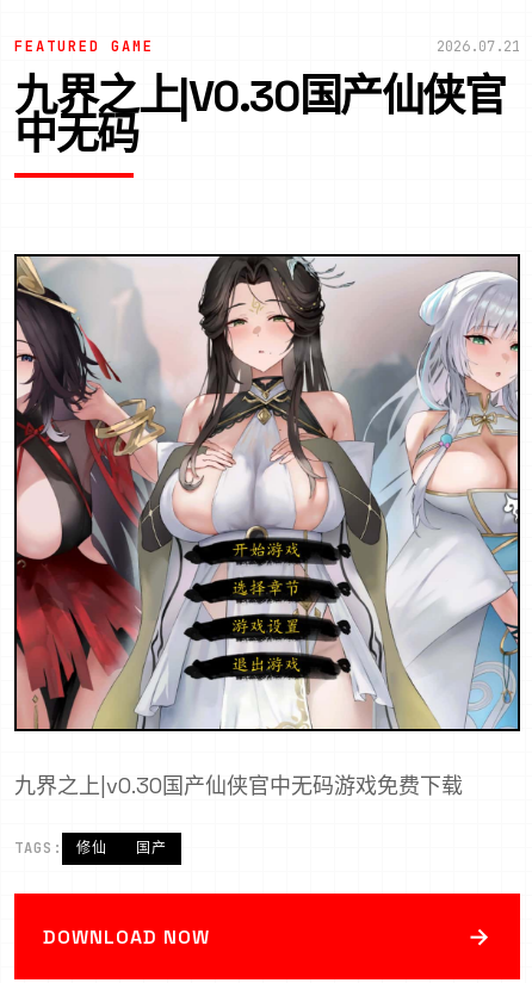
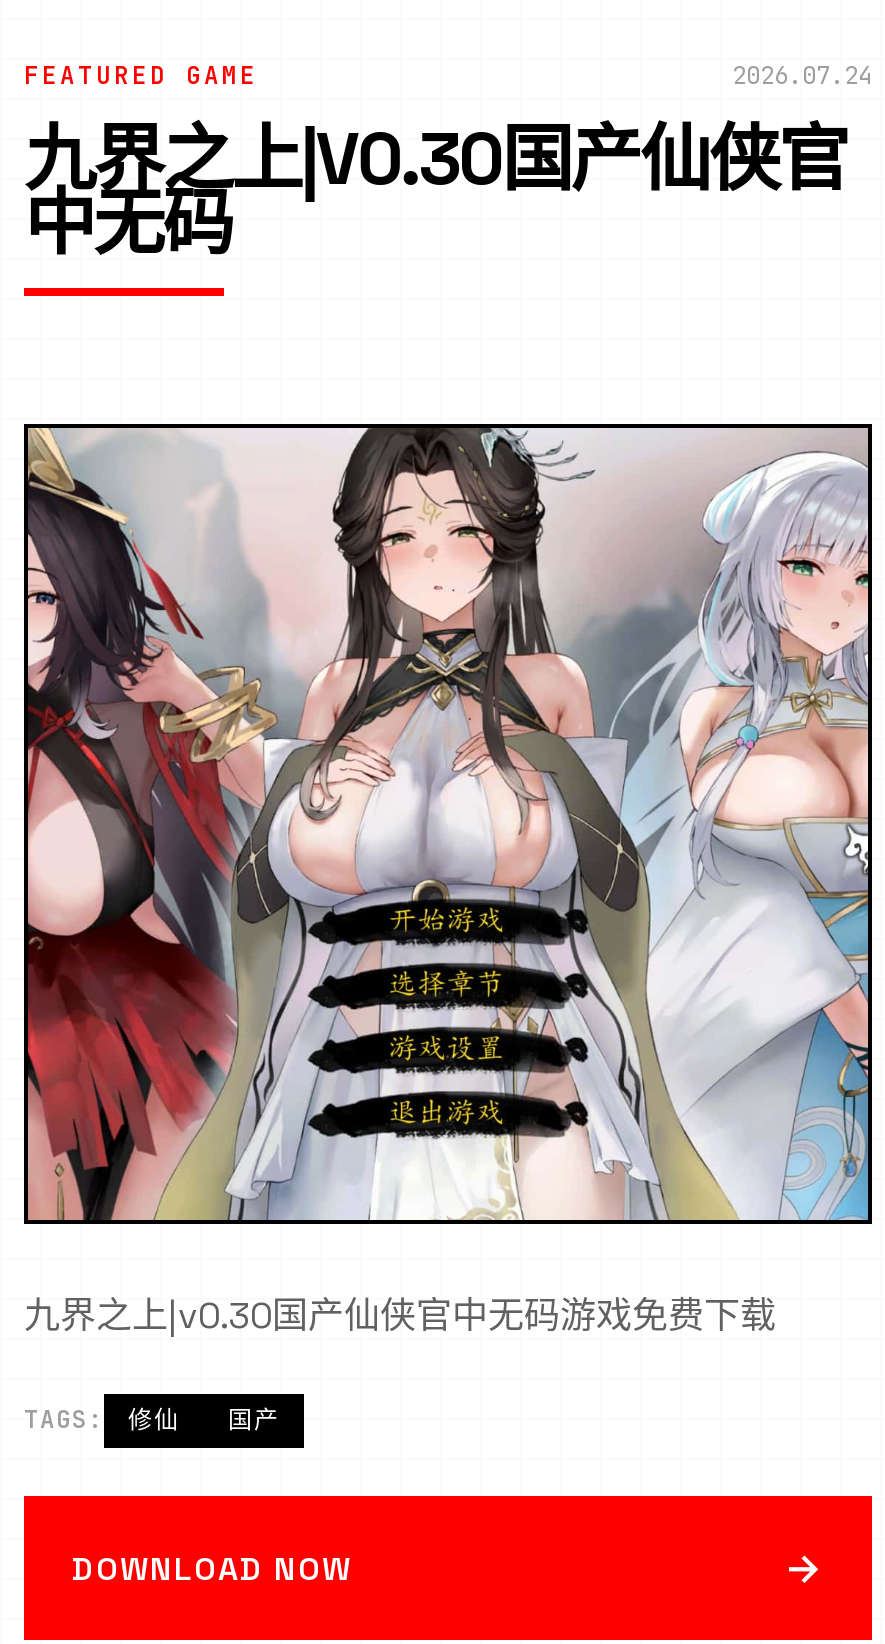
- 2026.07.21
+ 2026.07.24
